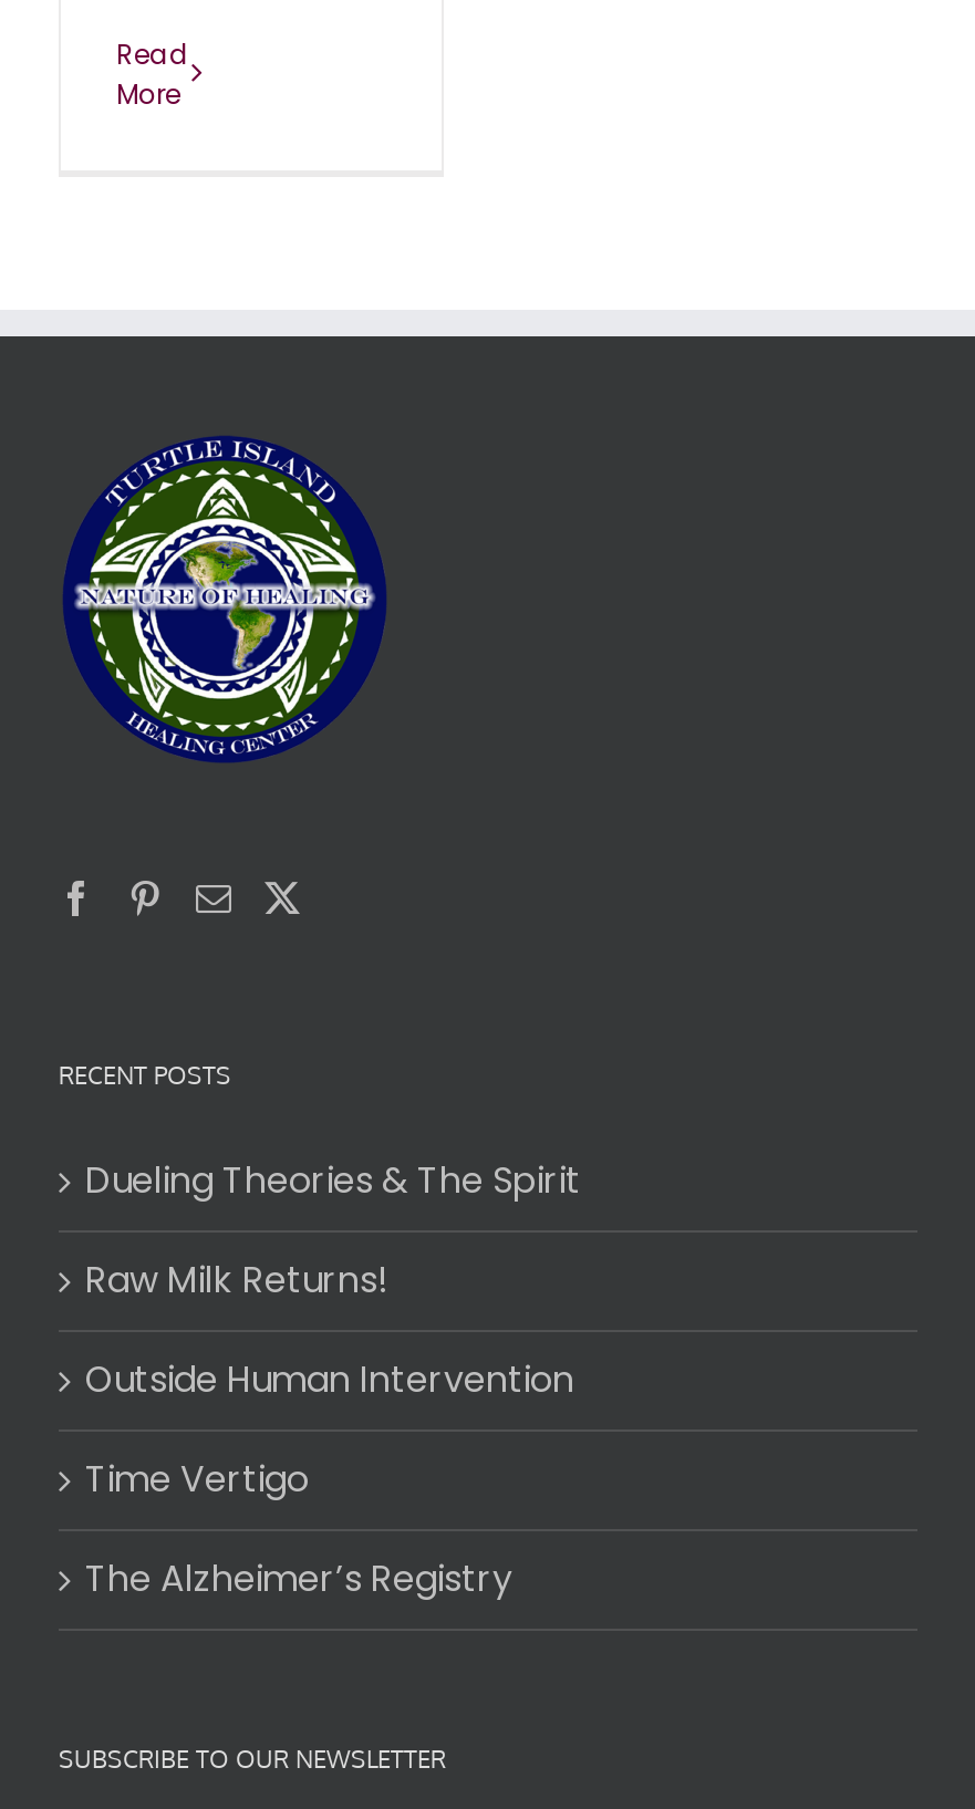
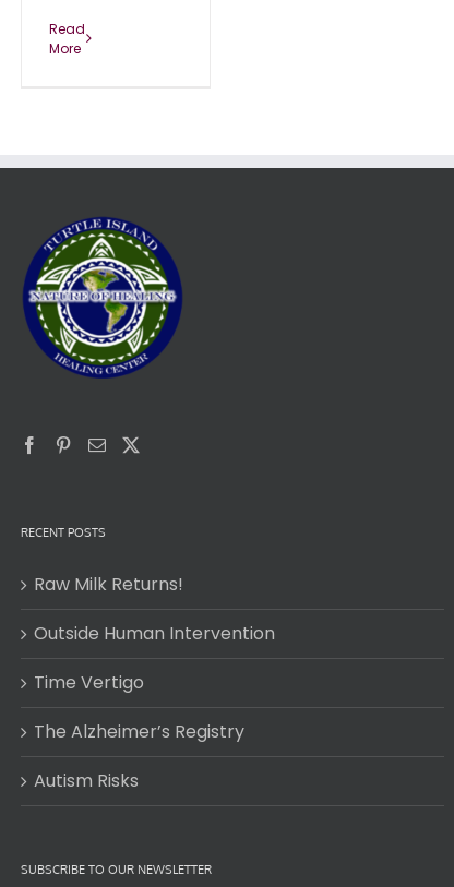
- Dueling Theories & The Spirit

moved up: Raw Milk Returns! | Outside Human Intervention | Time Vertigo | The Alzheimer’s Registry

+ Autism Risks
